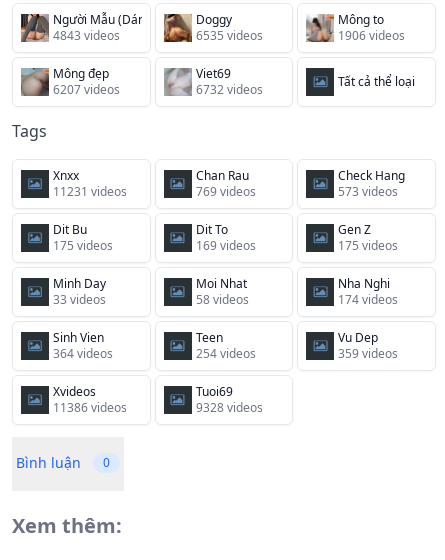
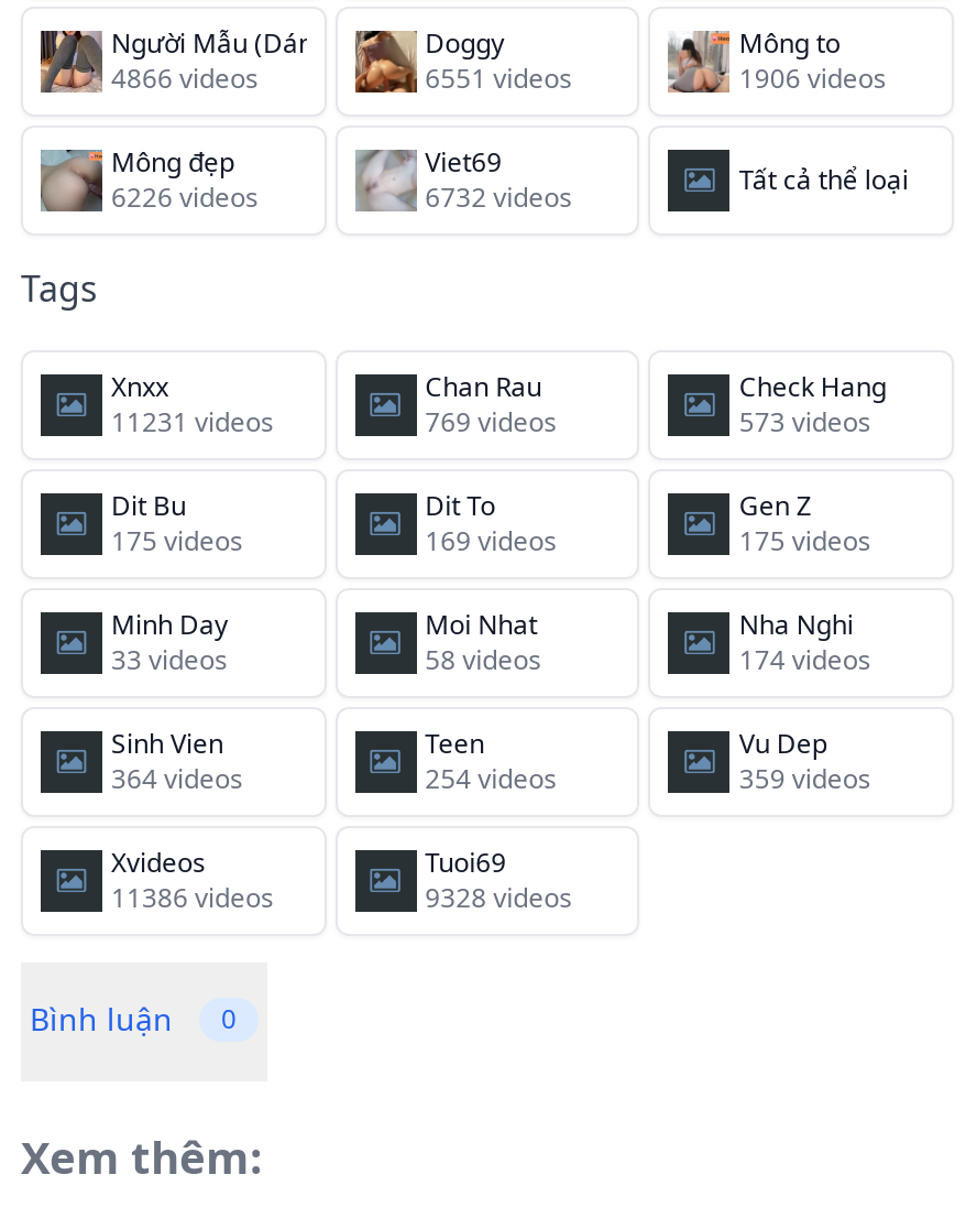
- 4843 videos
+ 4866 videos

- 6535 videos
+ 6551 videos

- 6207 videos
+ 6226 videos
